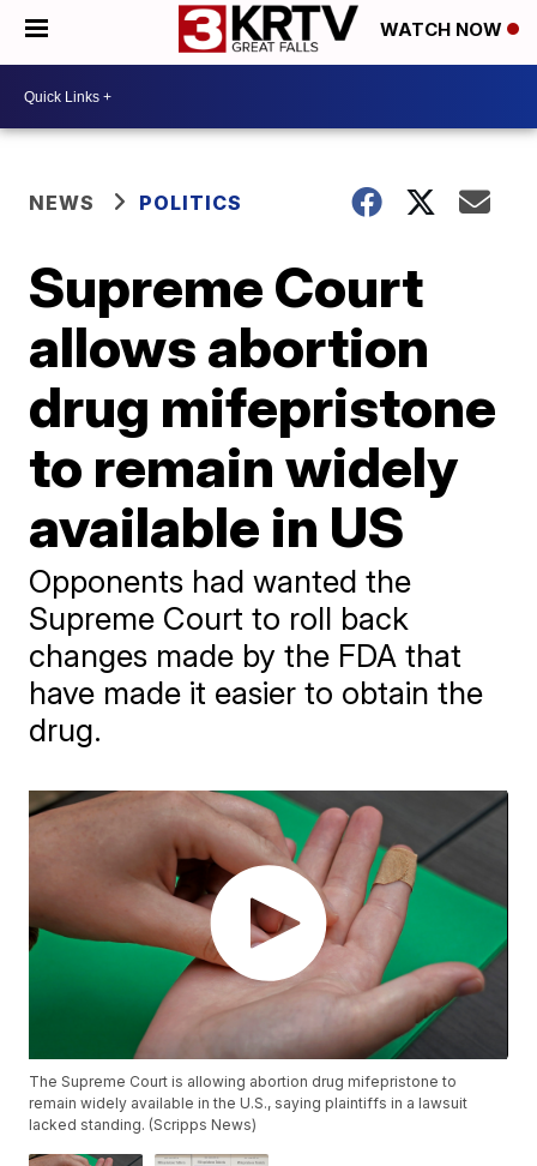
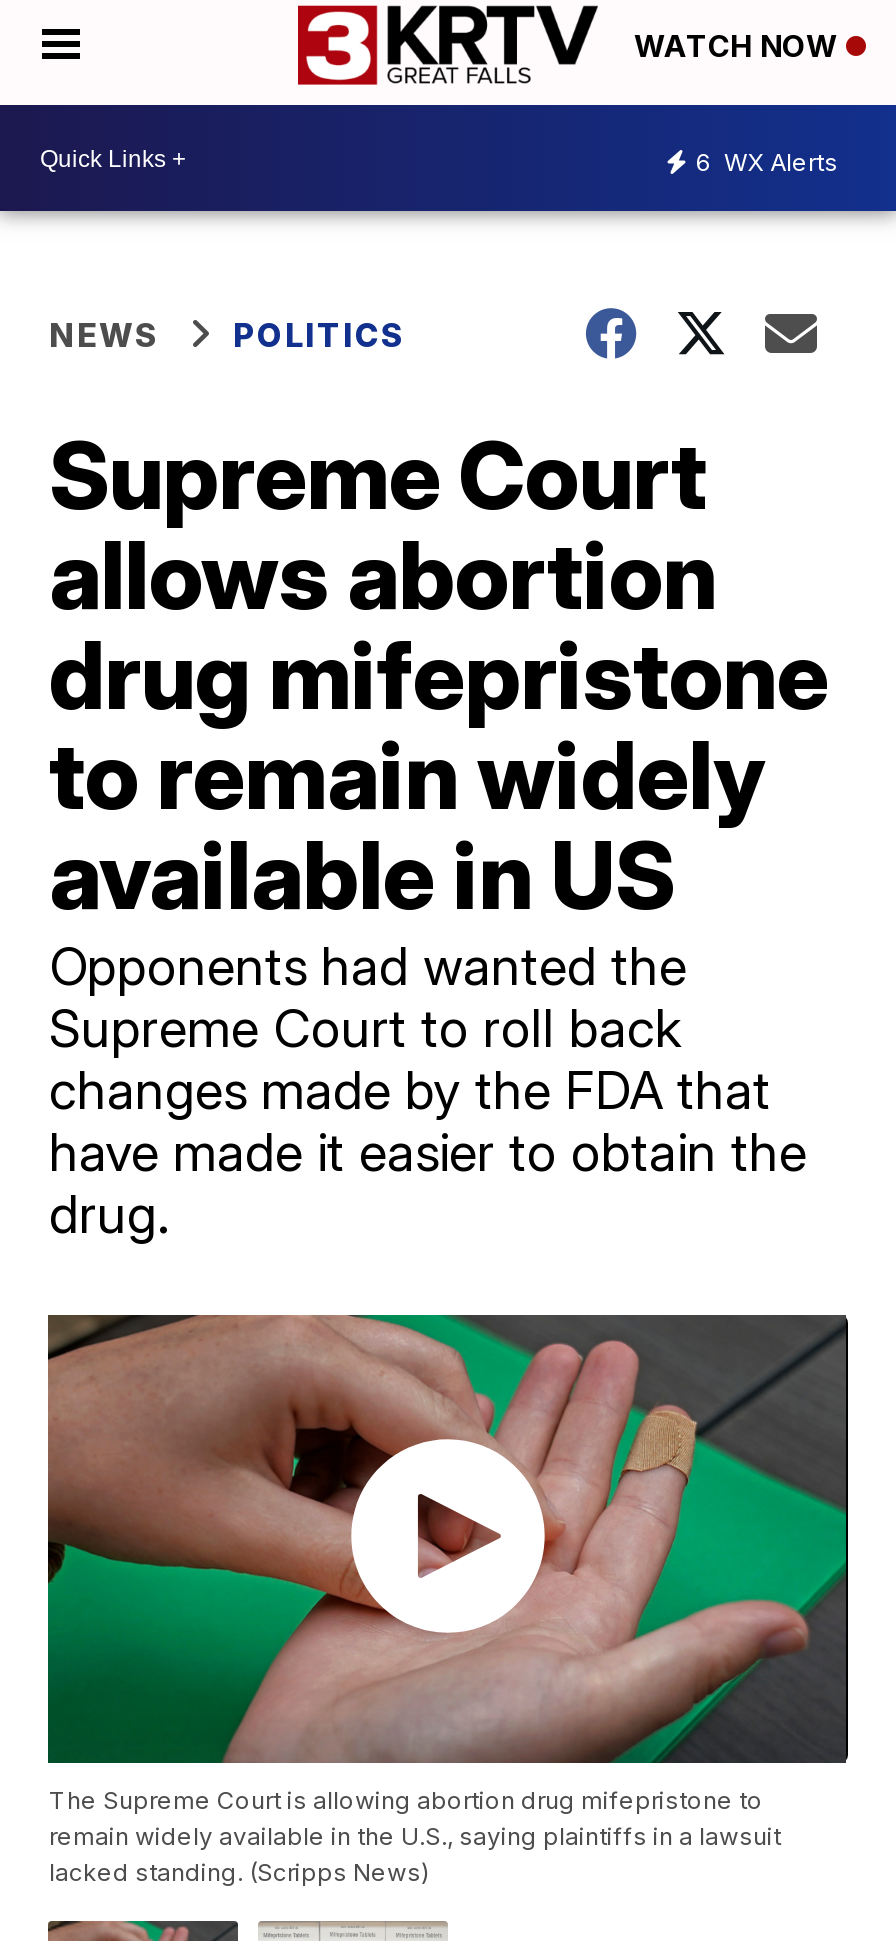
+ 6 WX Alerts
